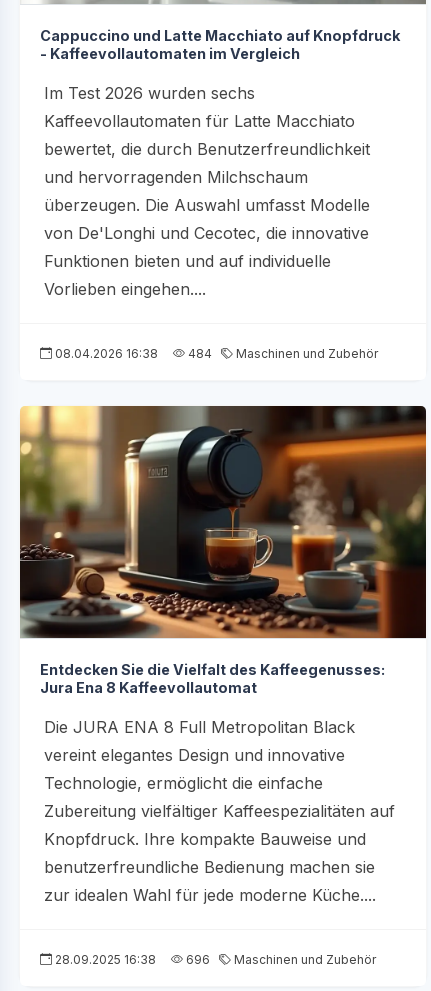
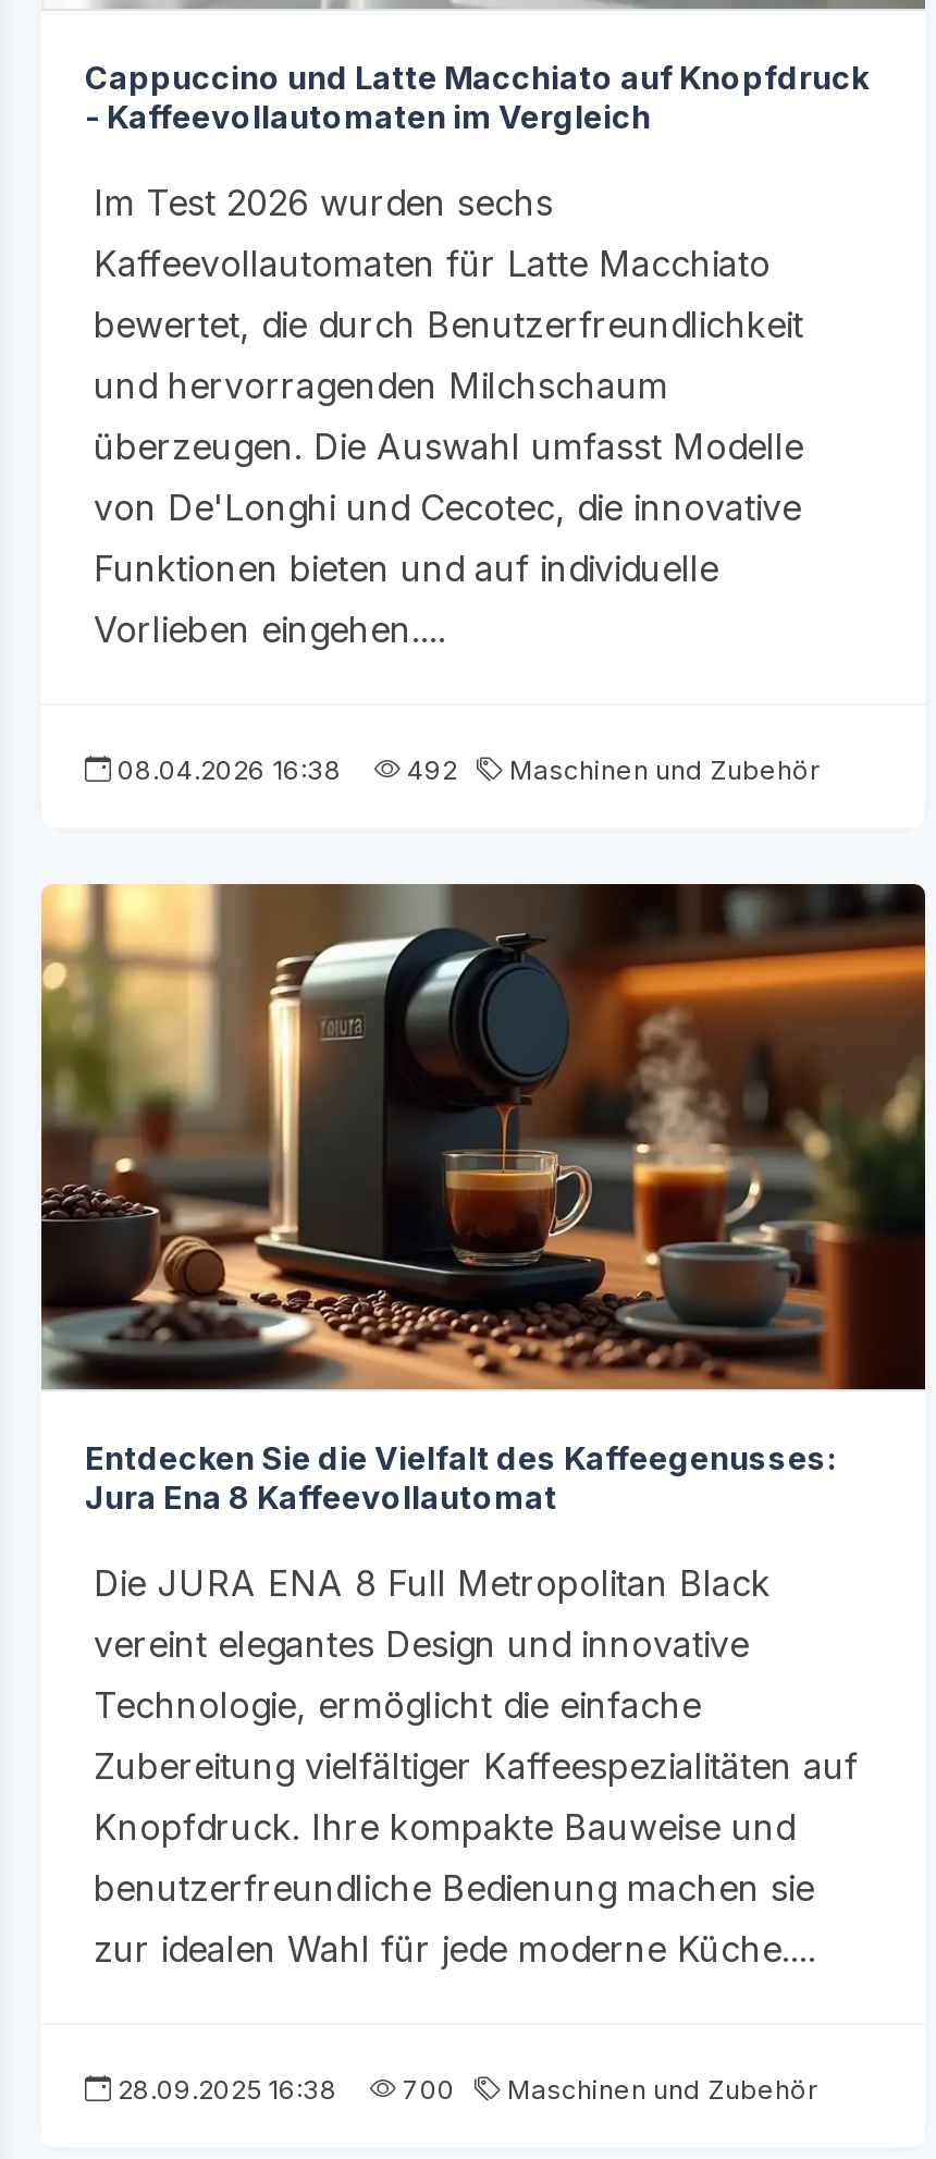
- 08.04.2026 16:38 484 Maschinen und Zubehör
+ 08.04.2026 16:38 492 Maschinen und Zubehör

- 28.09.2025 16:38 696 Maschinen und Zubehör
+ 28.09.2025 16:38 700 Maschinen und Zubehör
